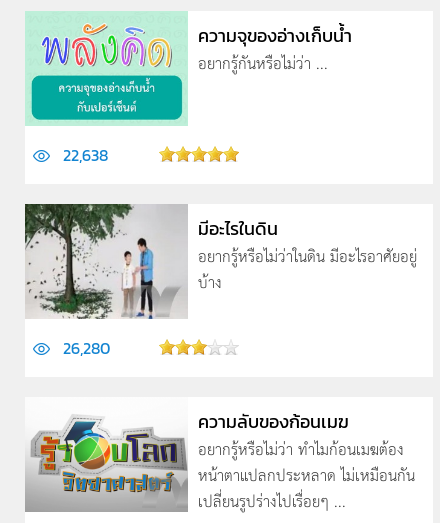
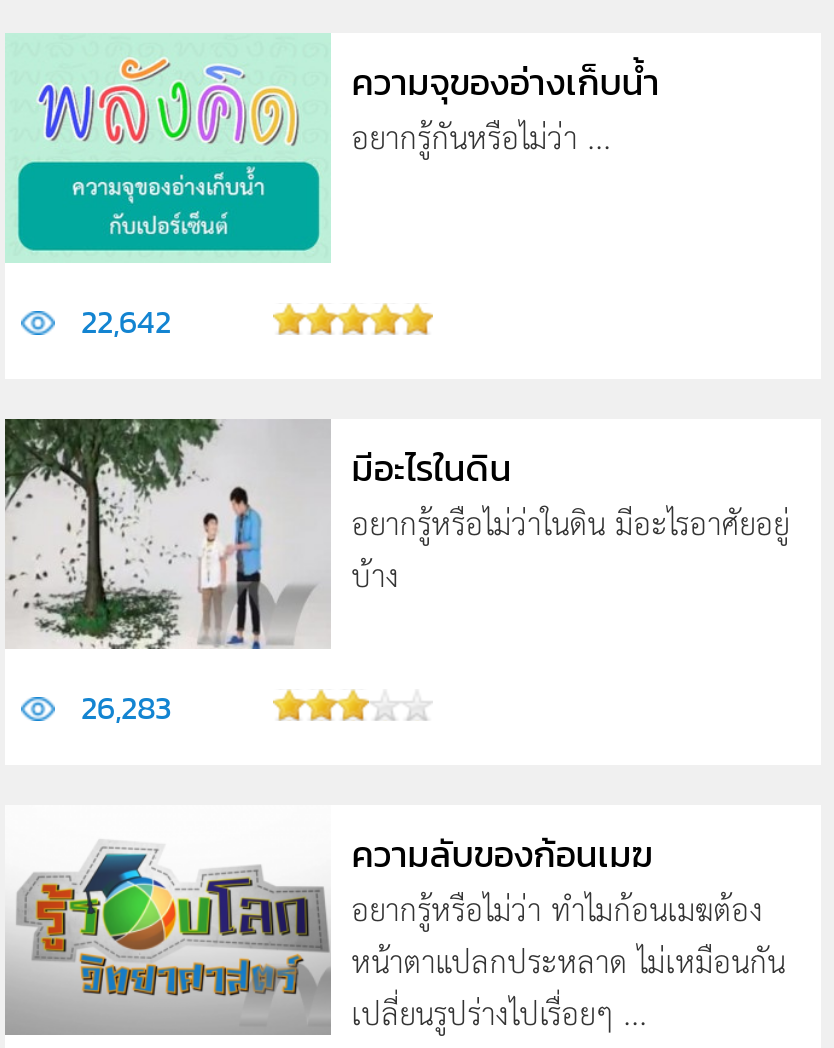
- 22,638
+ 22,642

- 26,280
+ 26,283
